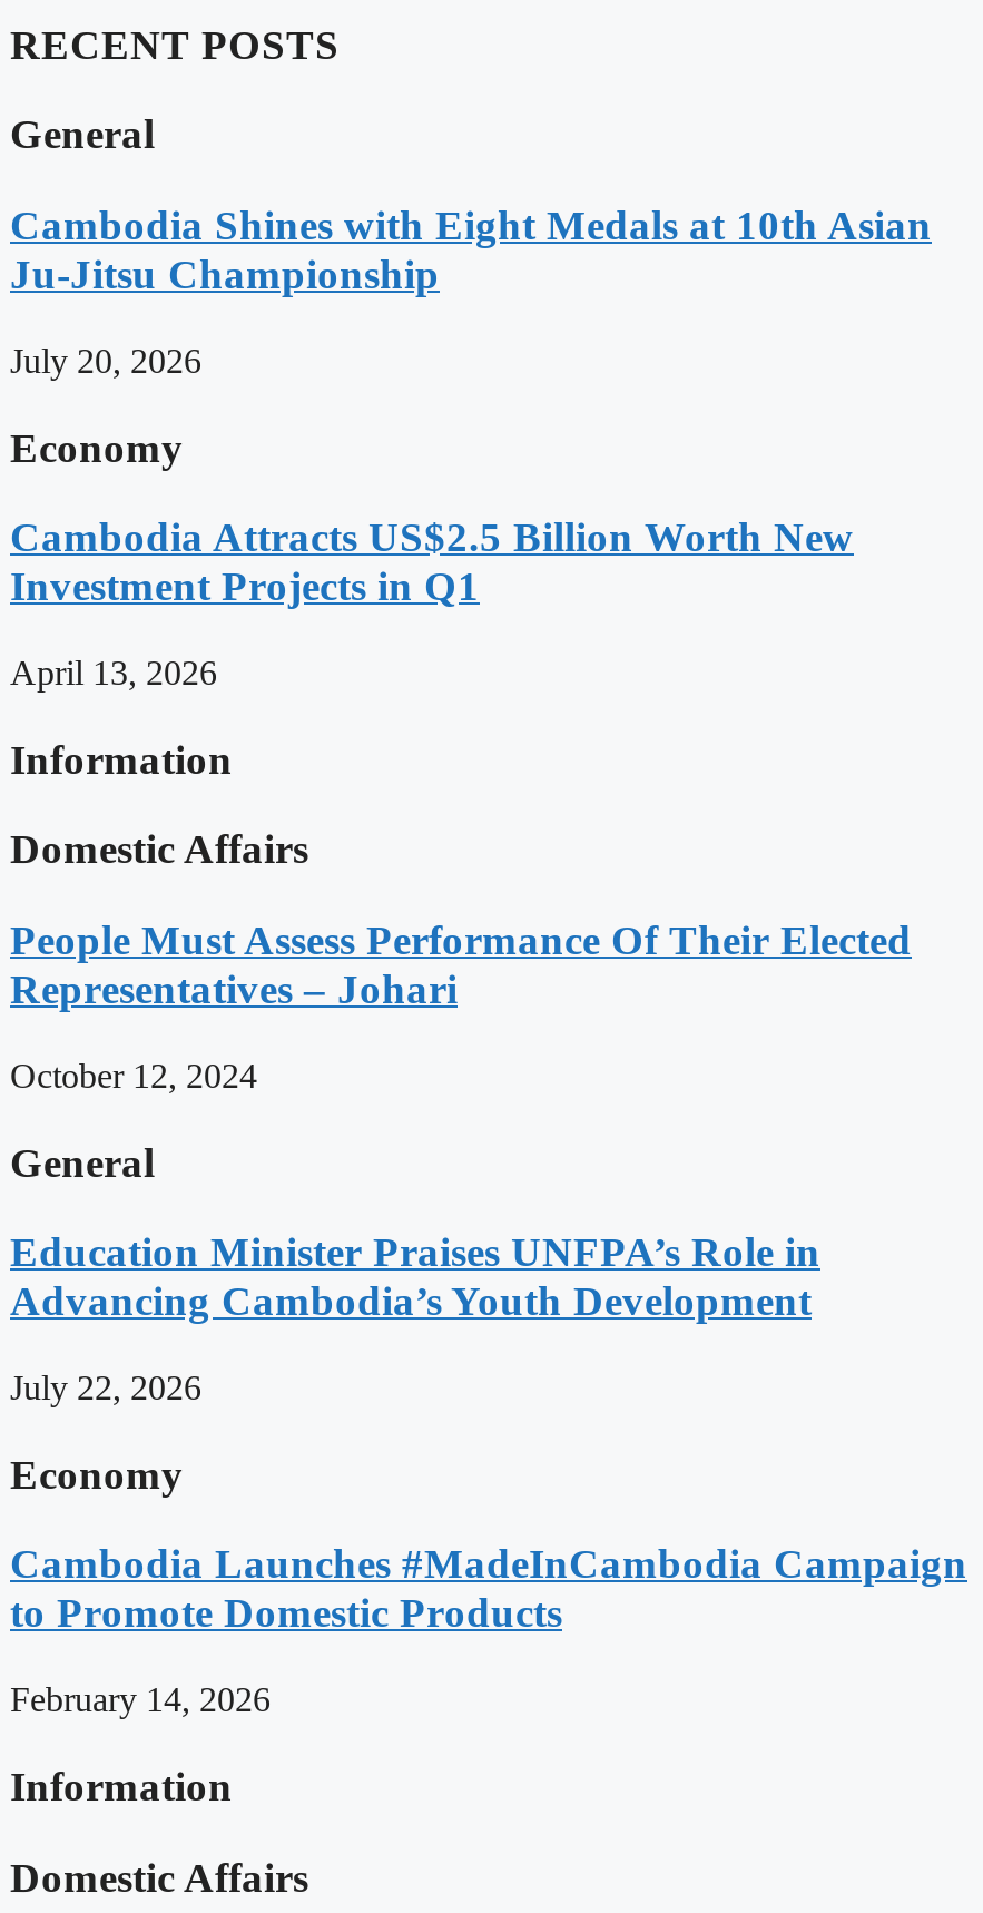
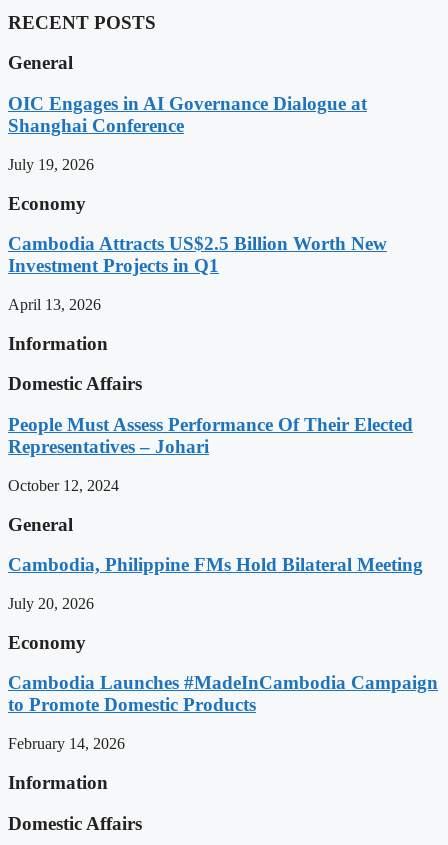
- Cambodia Shines with Eight Medals at 10th Asian
- Ju-Jitsu Championship
+ OIC Engages in AI Governance Dialogue at
+ Shanghai Conference

- July 20, 2026
+ July 19, 2026

- Education Minister Praises UNFPA’s Role in
- Advancing Cambodia’s Youth Development
+ Cambodia, Philippine FMs Hold Bilateral Meeting

- July 22, 2026
+ July 20, 2026
